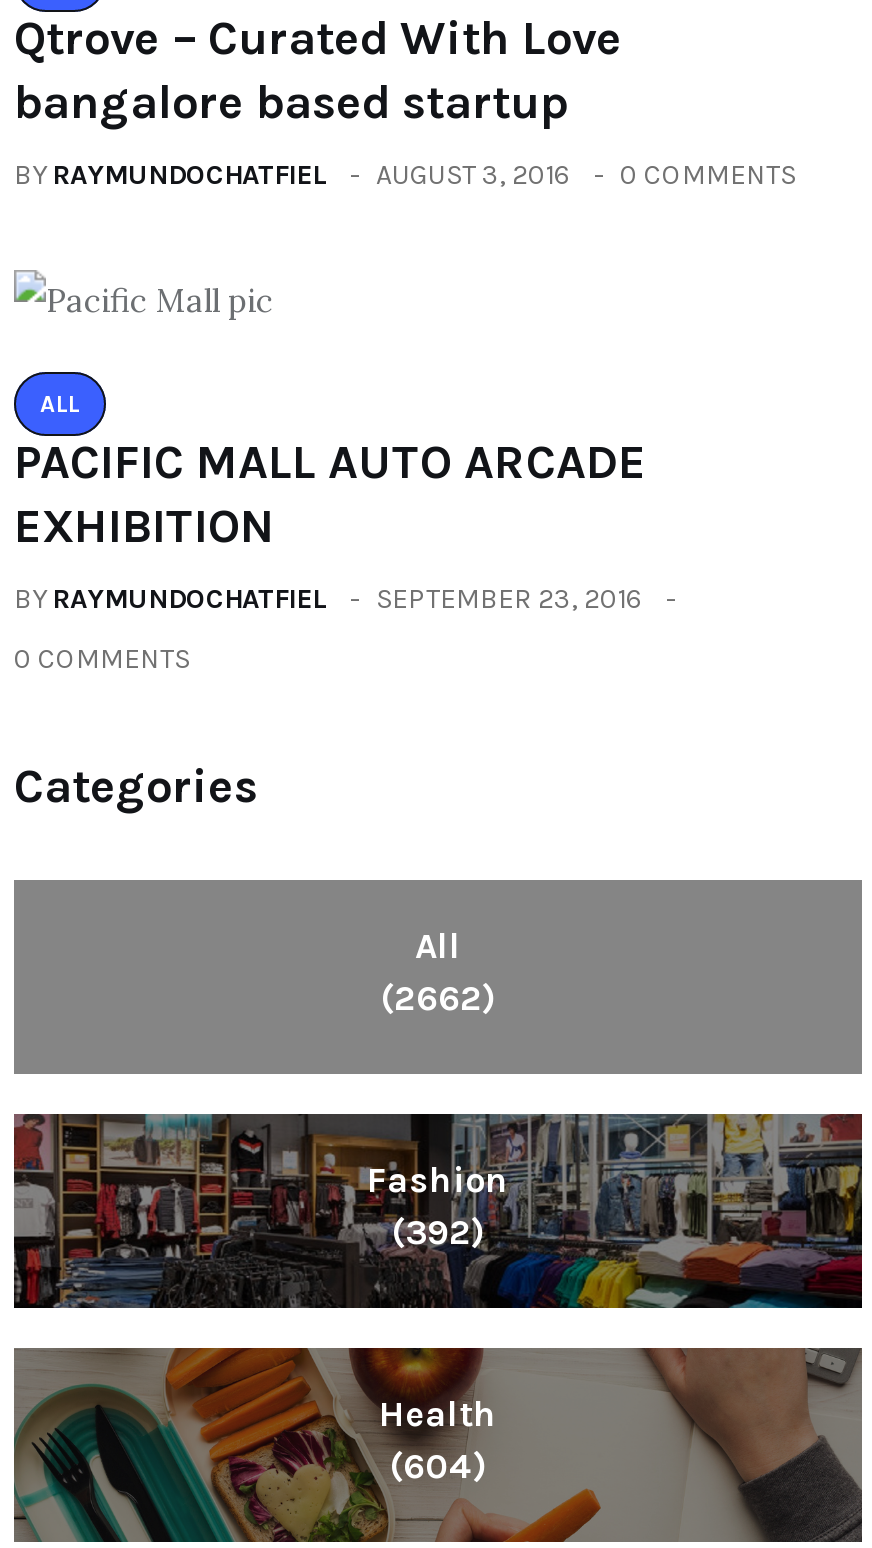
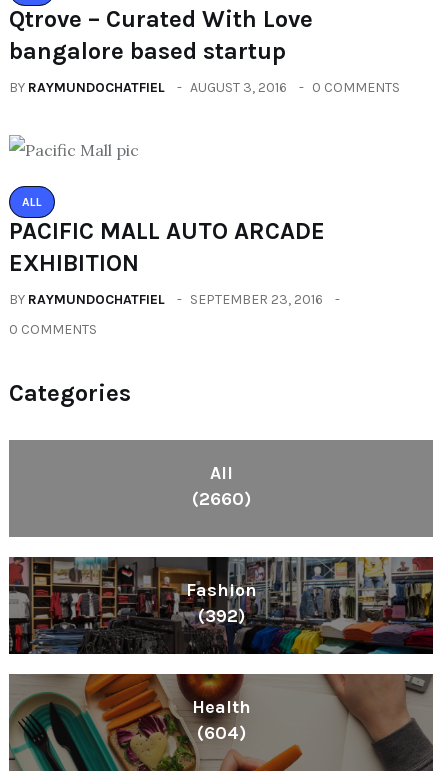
- (2662)
+ (2660)
